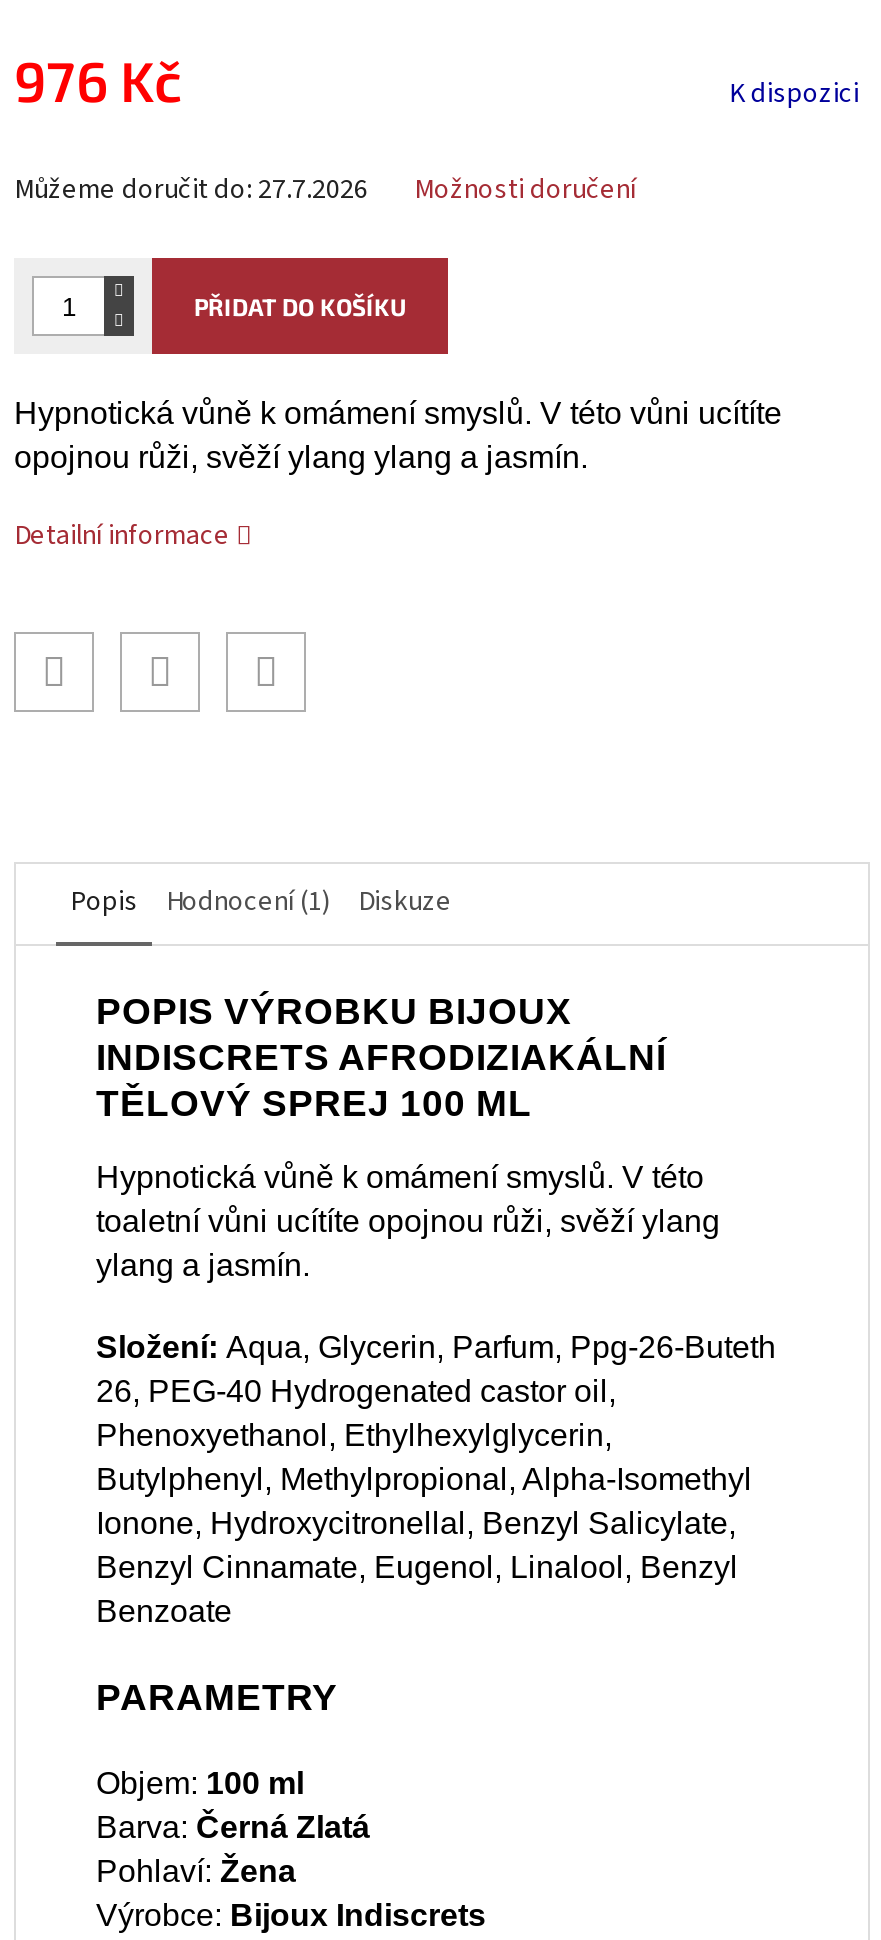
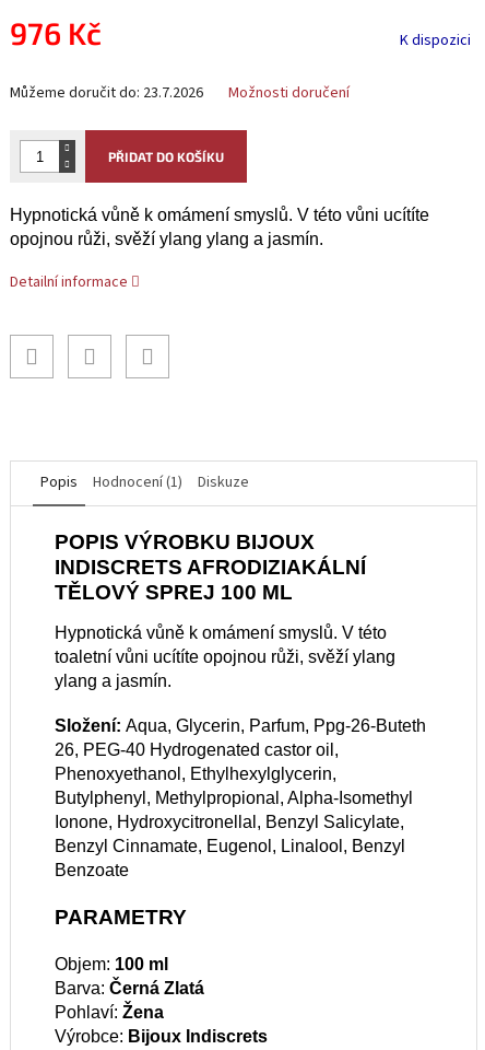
- Můžeme doručit do: 27.7.2026
+ Můžeme doručit do: 23.7.2026
